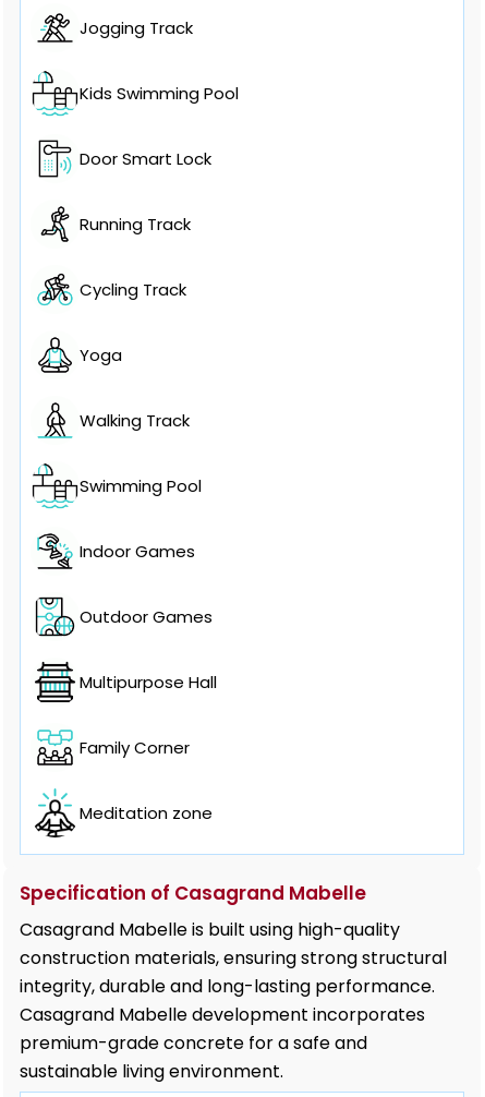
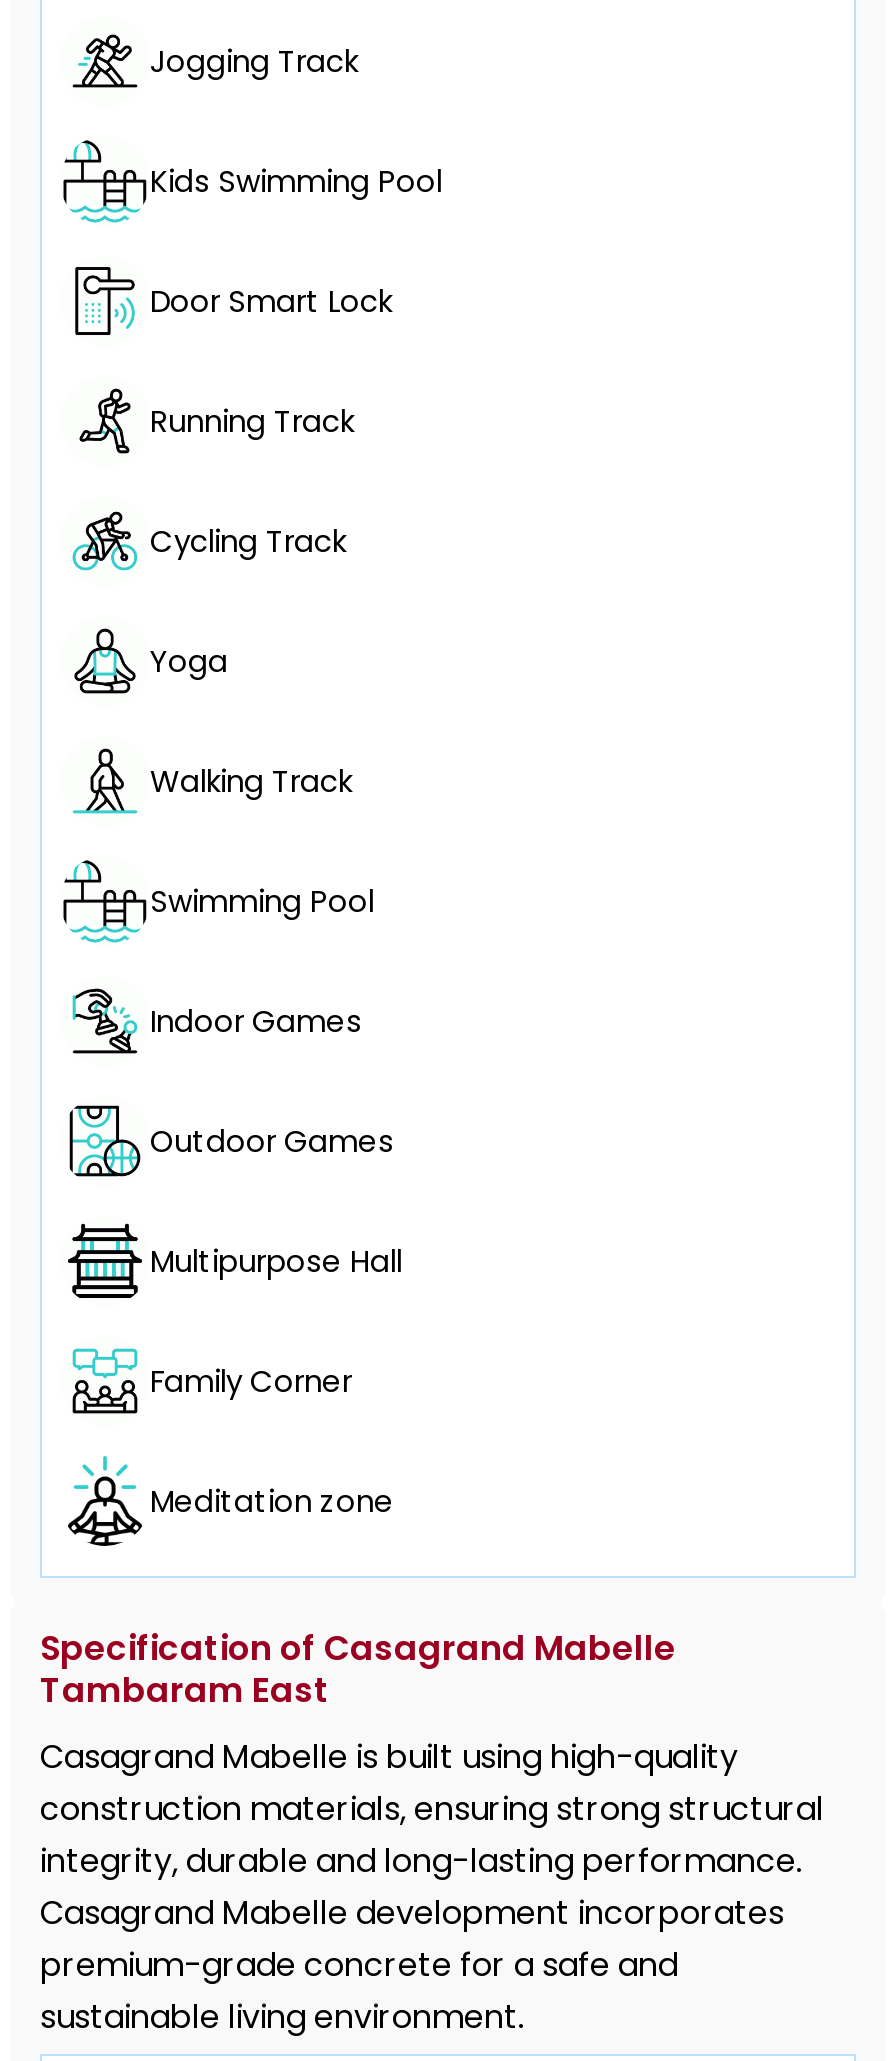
+ Tambaram East
